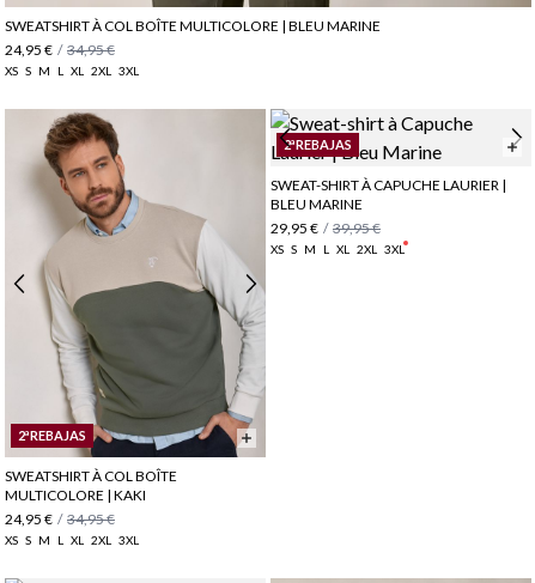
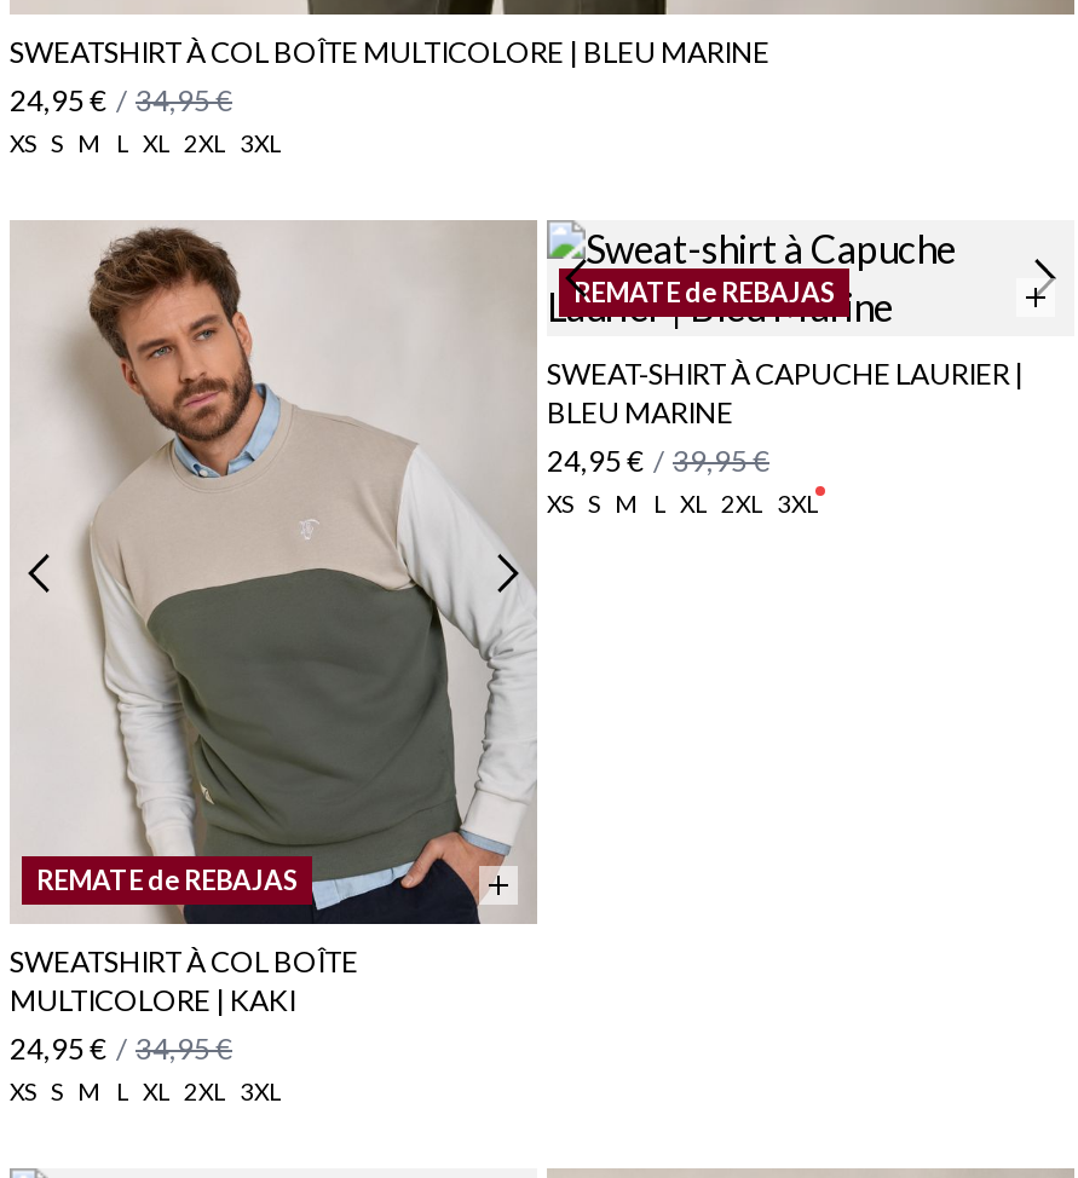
- 2ªREBAJAS
+ REMATE de REBAJAS

- 29,95 € / 39,95 €
+ 24,95 € / 39,95 €

- 2ªREBAJAS
+ REMATE de REBAJAS
